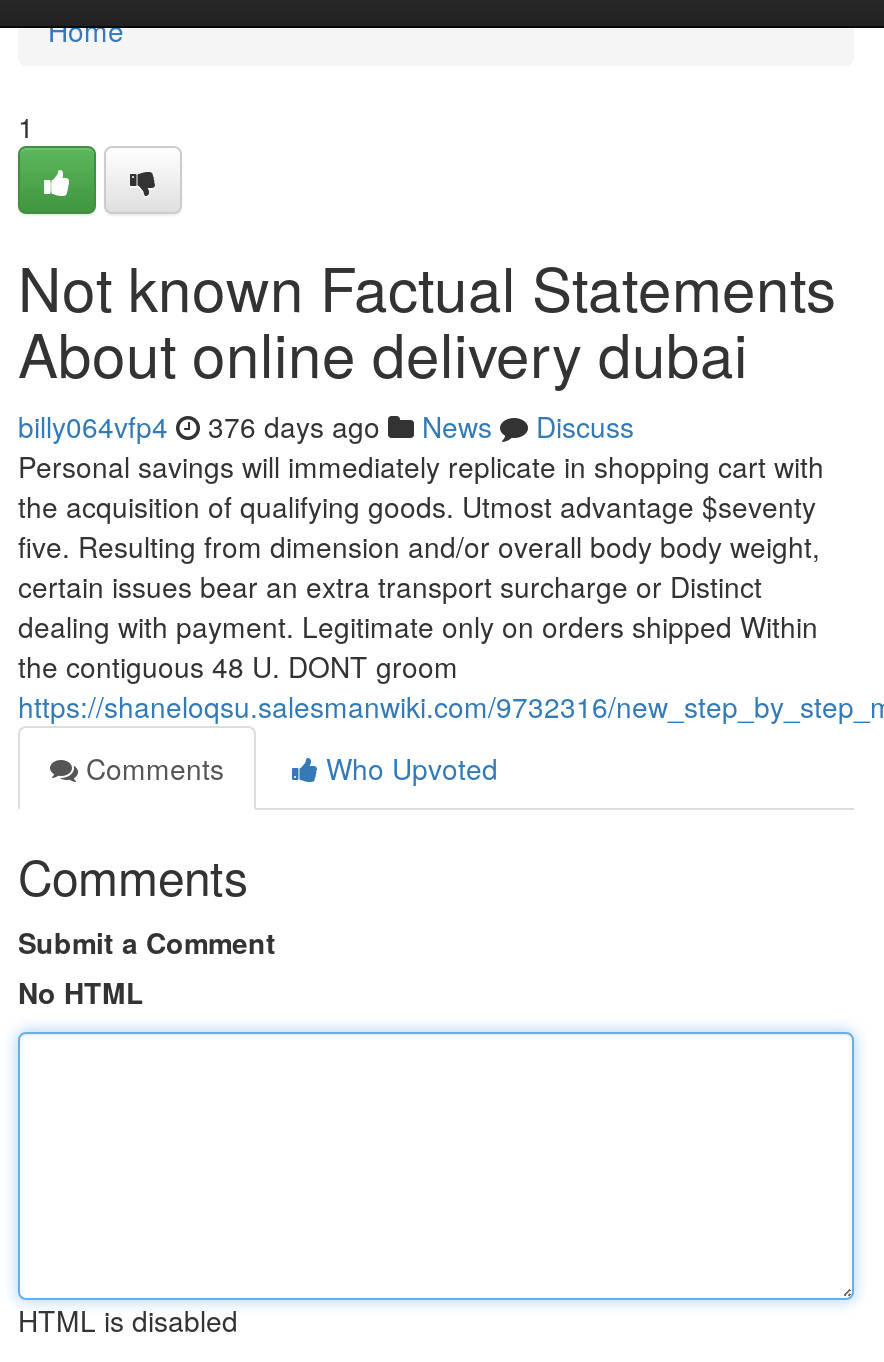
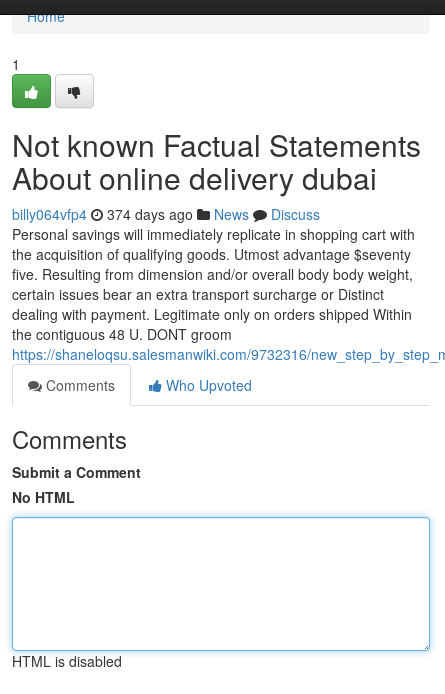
- billy064vfp4 376 days ago News Discuss
+ billy064vfp4 374 days ago News Discuss
